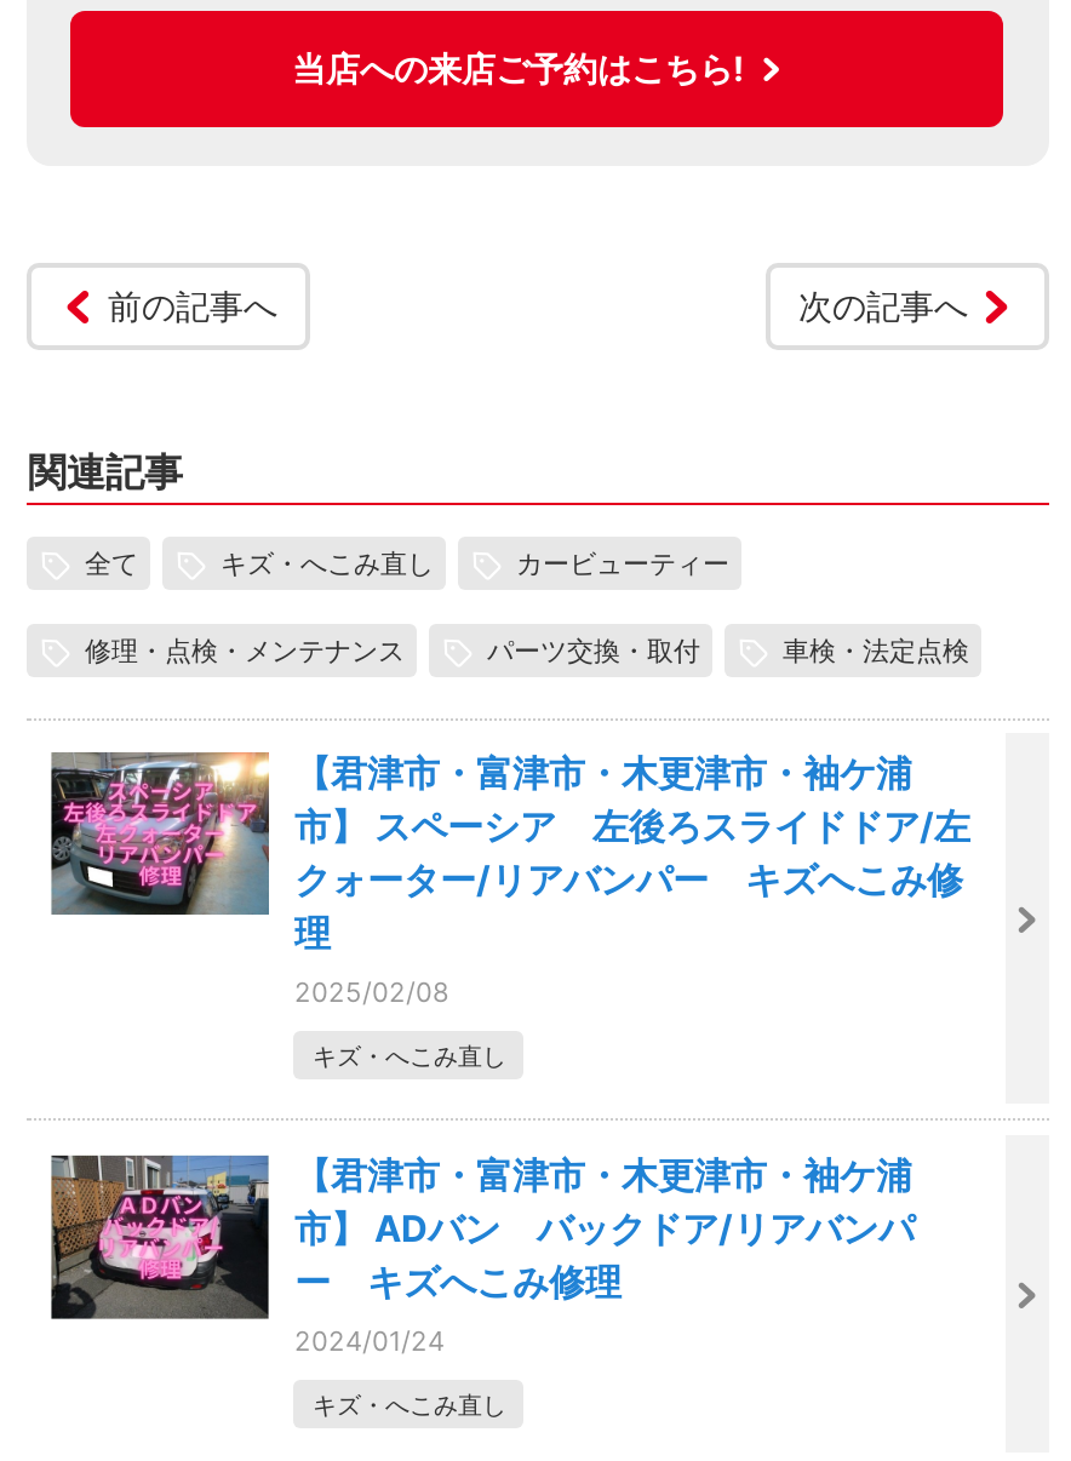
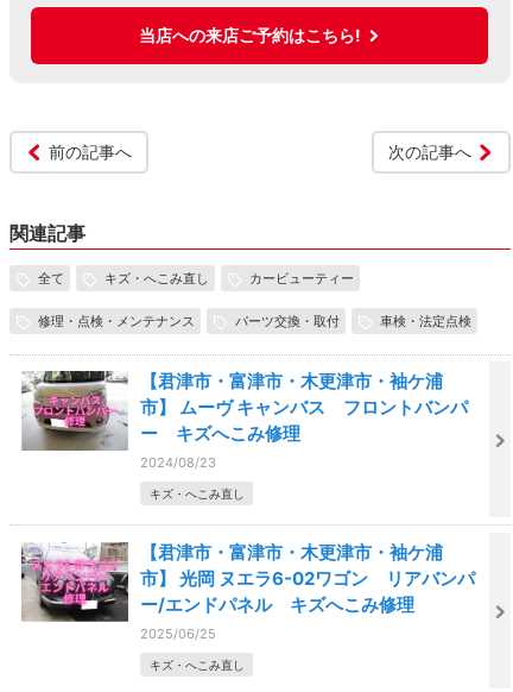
- [image]
- 市】 スペーシア 左後ろスライドドア/左
- クォーター/リアバンパー キズへこみ修
- 理
- 2025/02/08
+ [image]
+ 市】 ムーヴ キャンバス フロントバンパ
+ 2024/08/23

- [image]
- 市】 ADバン バックドア/リアバンパ
- 2024/01/24
+ [image]
+ 市】 光岡 ヌエラ6-02ワゴン リアバンパ
+ ー/エンドパネル キズへこみ修理
+ 2025/06/25

moved up: ー キズへこみ修理
